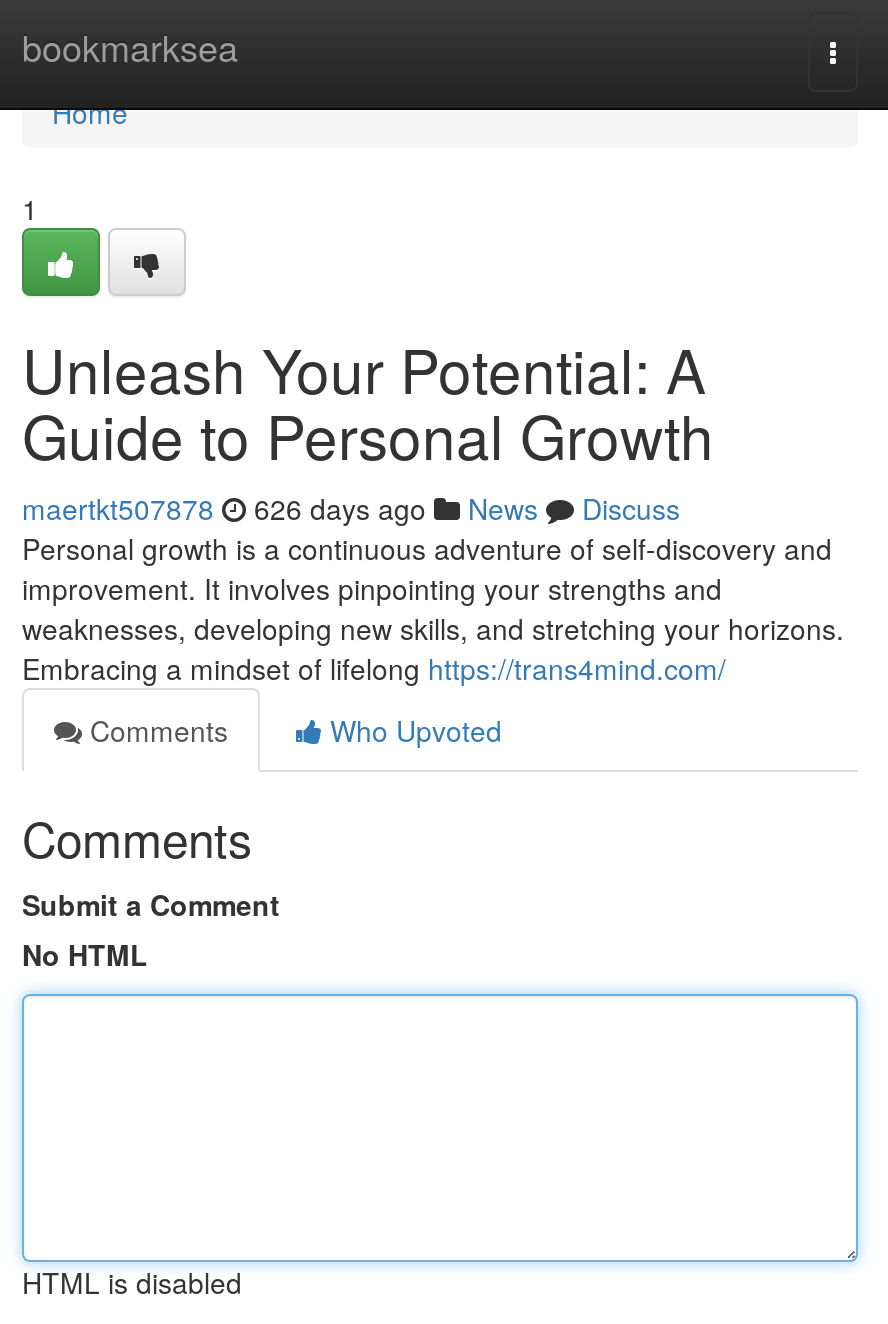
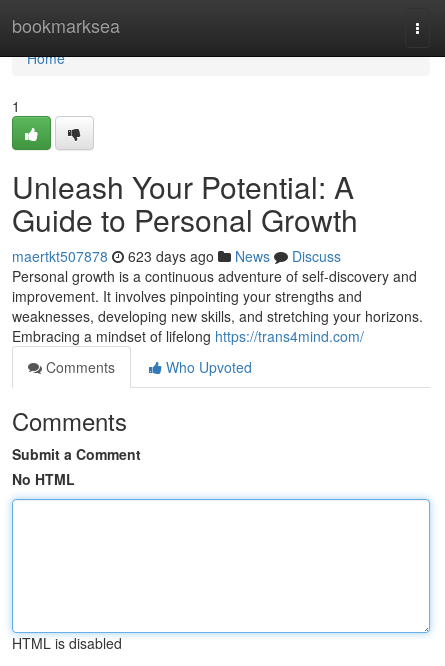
- maertkt507878 626 days ago News Discuss
+ maertkt507878 623 days ago News Discuss
